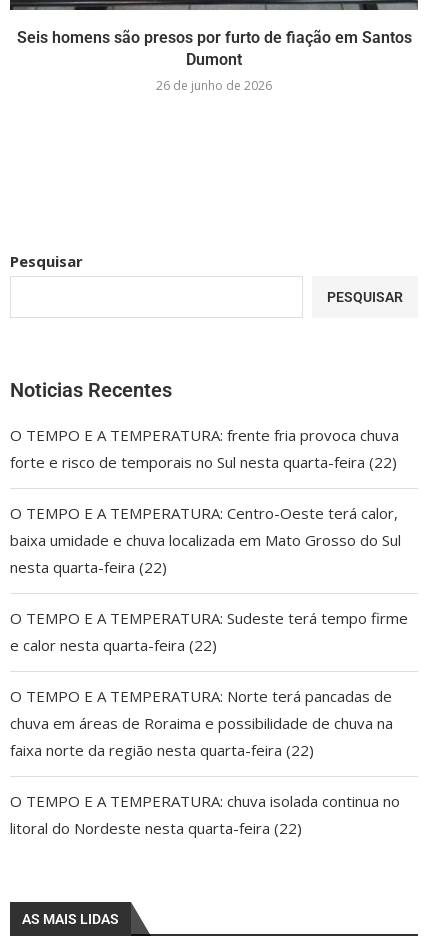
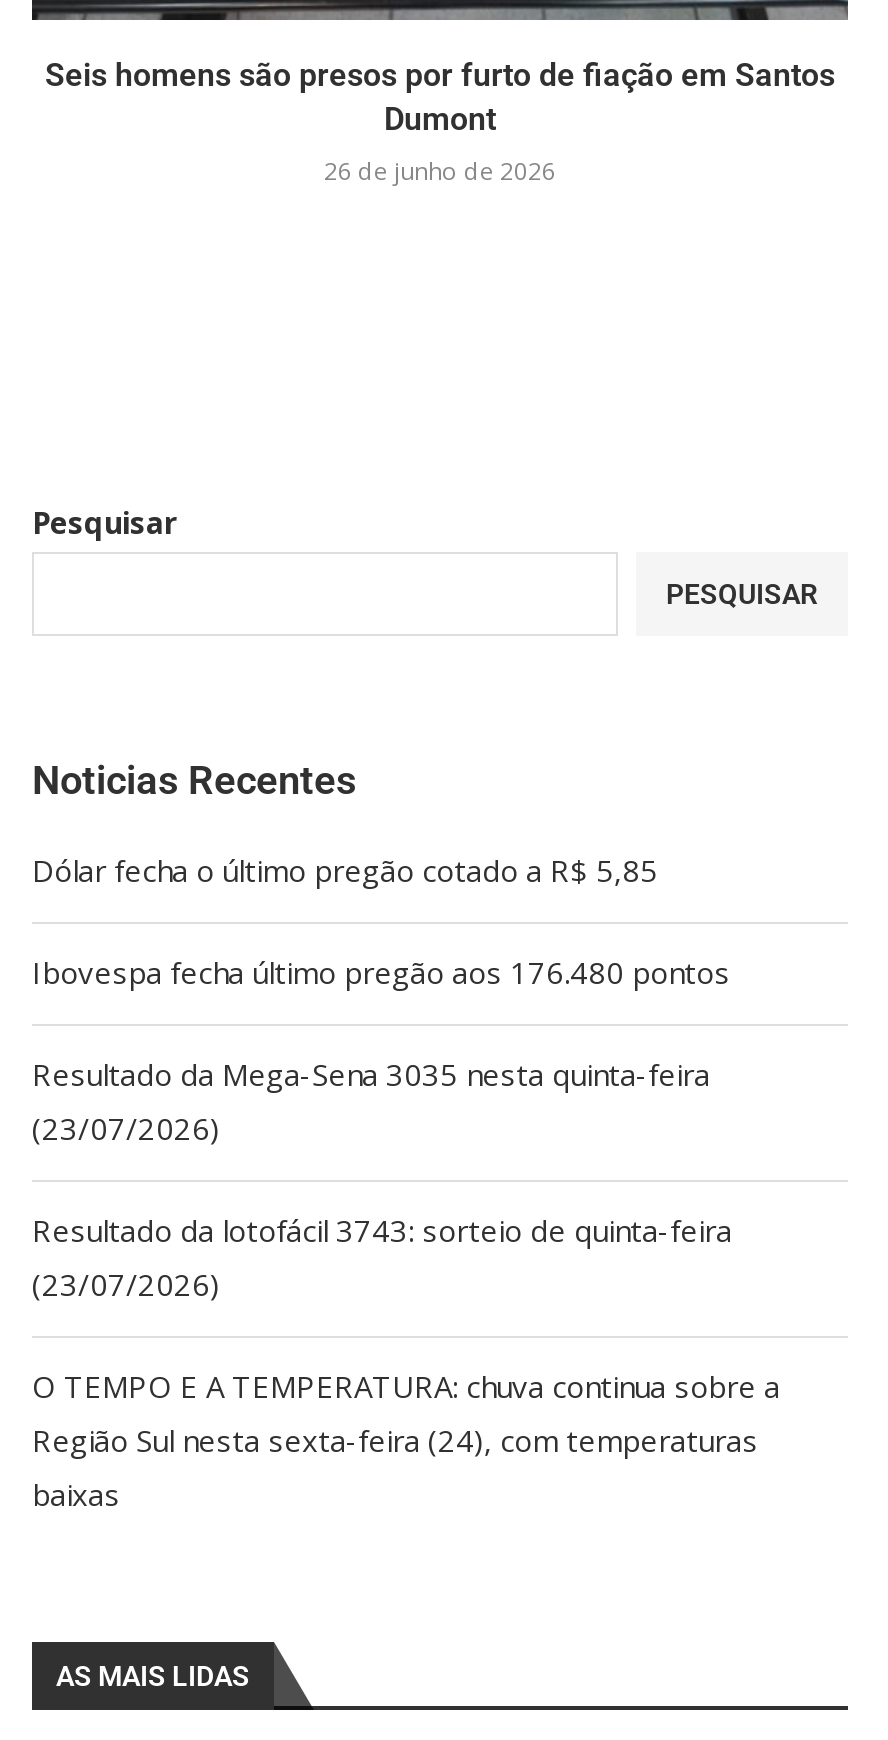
- O TEMPO E A TEMPERATURA: frente fria provoca chuva
- forte e risco de temporais no Sul nesta quarta-feira (22)
+ Dólar fecha o último pregão cotado a R$ 5,85

- O TEMPO E A TEMPERATURA: Centro-Oeste terá calor,
- baixa umidade e chuva localizada em Mato Grosso do Sul
- nesta quarta-feira (22)
+ Ibovespa fecha último pregão aos 176.480 pontos

- O TEMPO E A TEMPERATURA: Sudeste terá tempo firme
- e calor nesta quarta-feira (22)
+ Resultado da Mega-Sena 3035 nesta quinta-feira
+ (23/07/2026)

- O TEMPO E A TEMPERATURA: Norte terá pancadas de
- chuva em áreas de Roraima e possibilidade de chuva na
- faixa norte da região nesta quarta-feira (22)
+ Resultado da lotofácil 3743: sorteio de quinta-feira
+ (23/07/2026)

- O TEMPO E A TEMPERATURA: chuva isolada continua no
- litoral do Nordeste nesta quarta-feira (22)
+ O TEMPO E A TEMPERATURA: chuva continua sobre a
+ Região Sul nesta sexta-feira (24), com temperaturas
+ baixas
